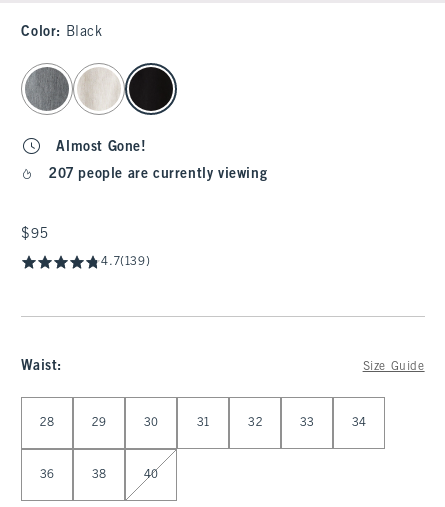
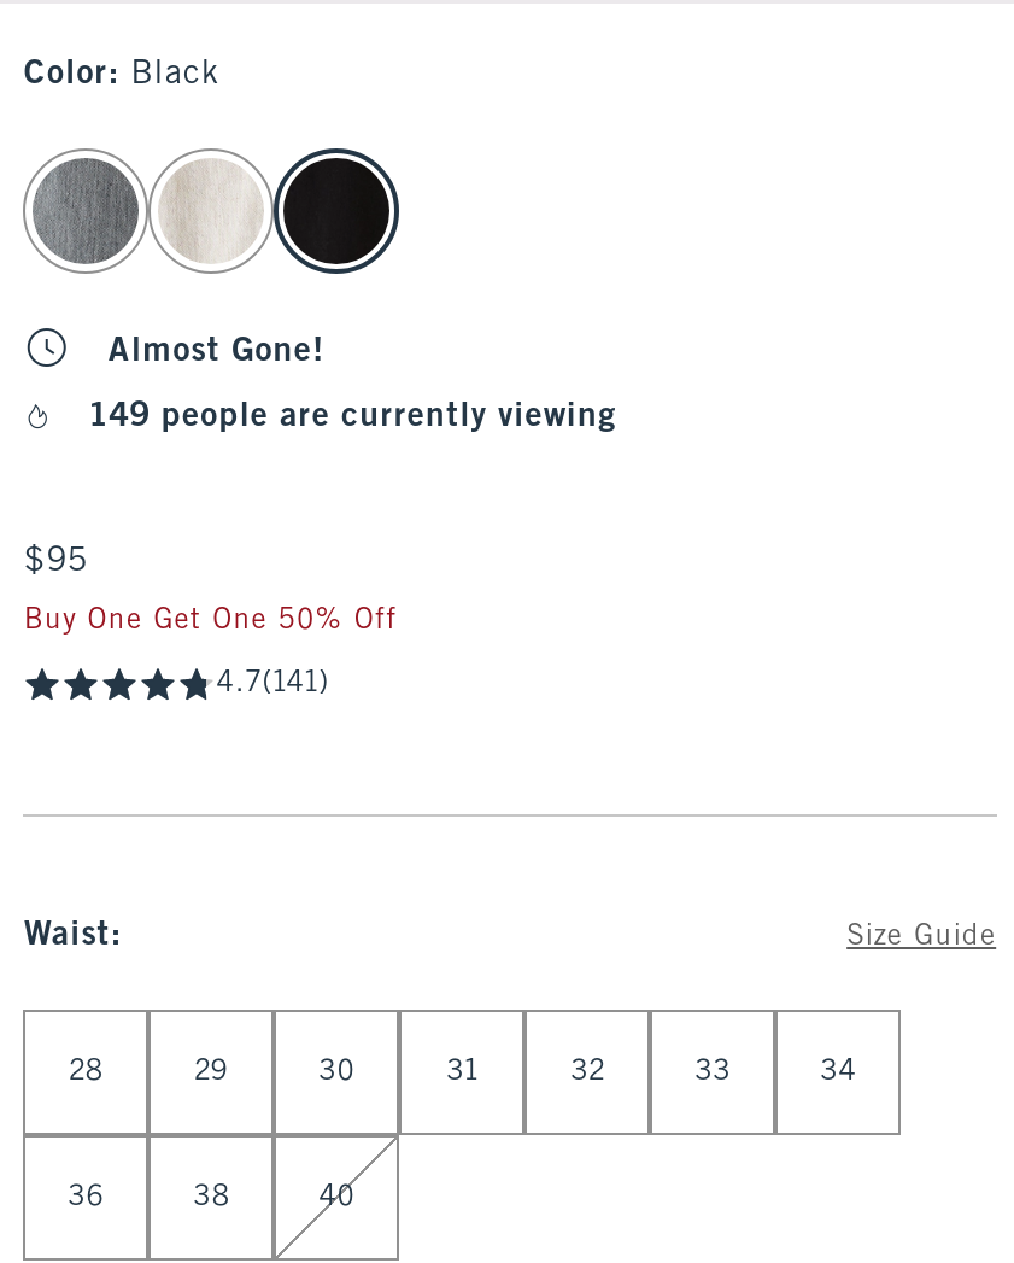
- 207 people are currently viewing
+ 149 people are currently viewing

- 4.7(139)
+ Buy One Get One 50% Off
+ 4.7(141)
